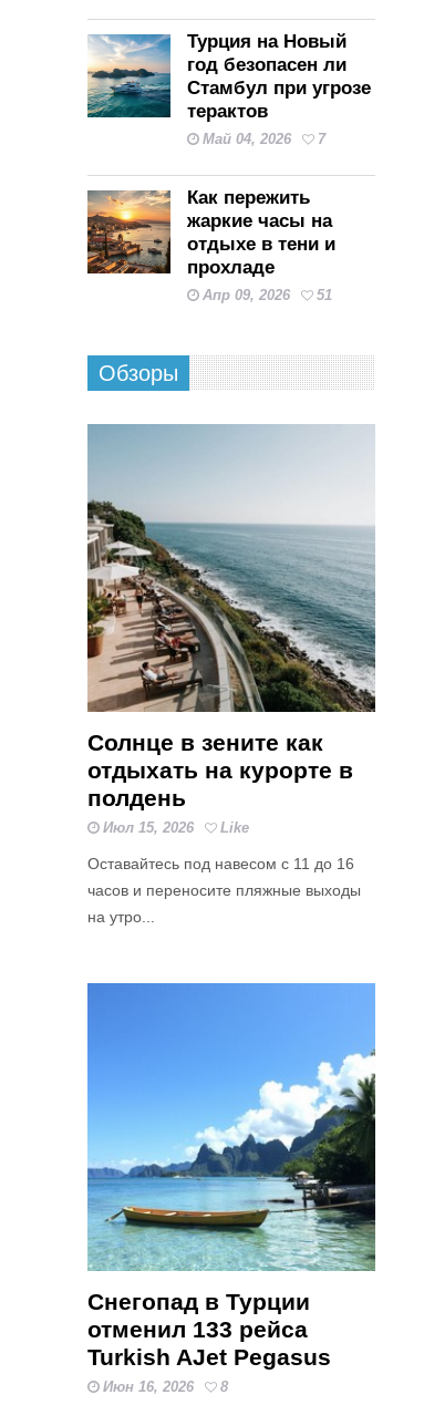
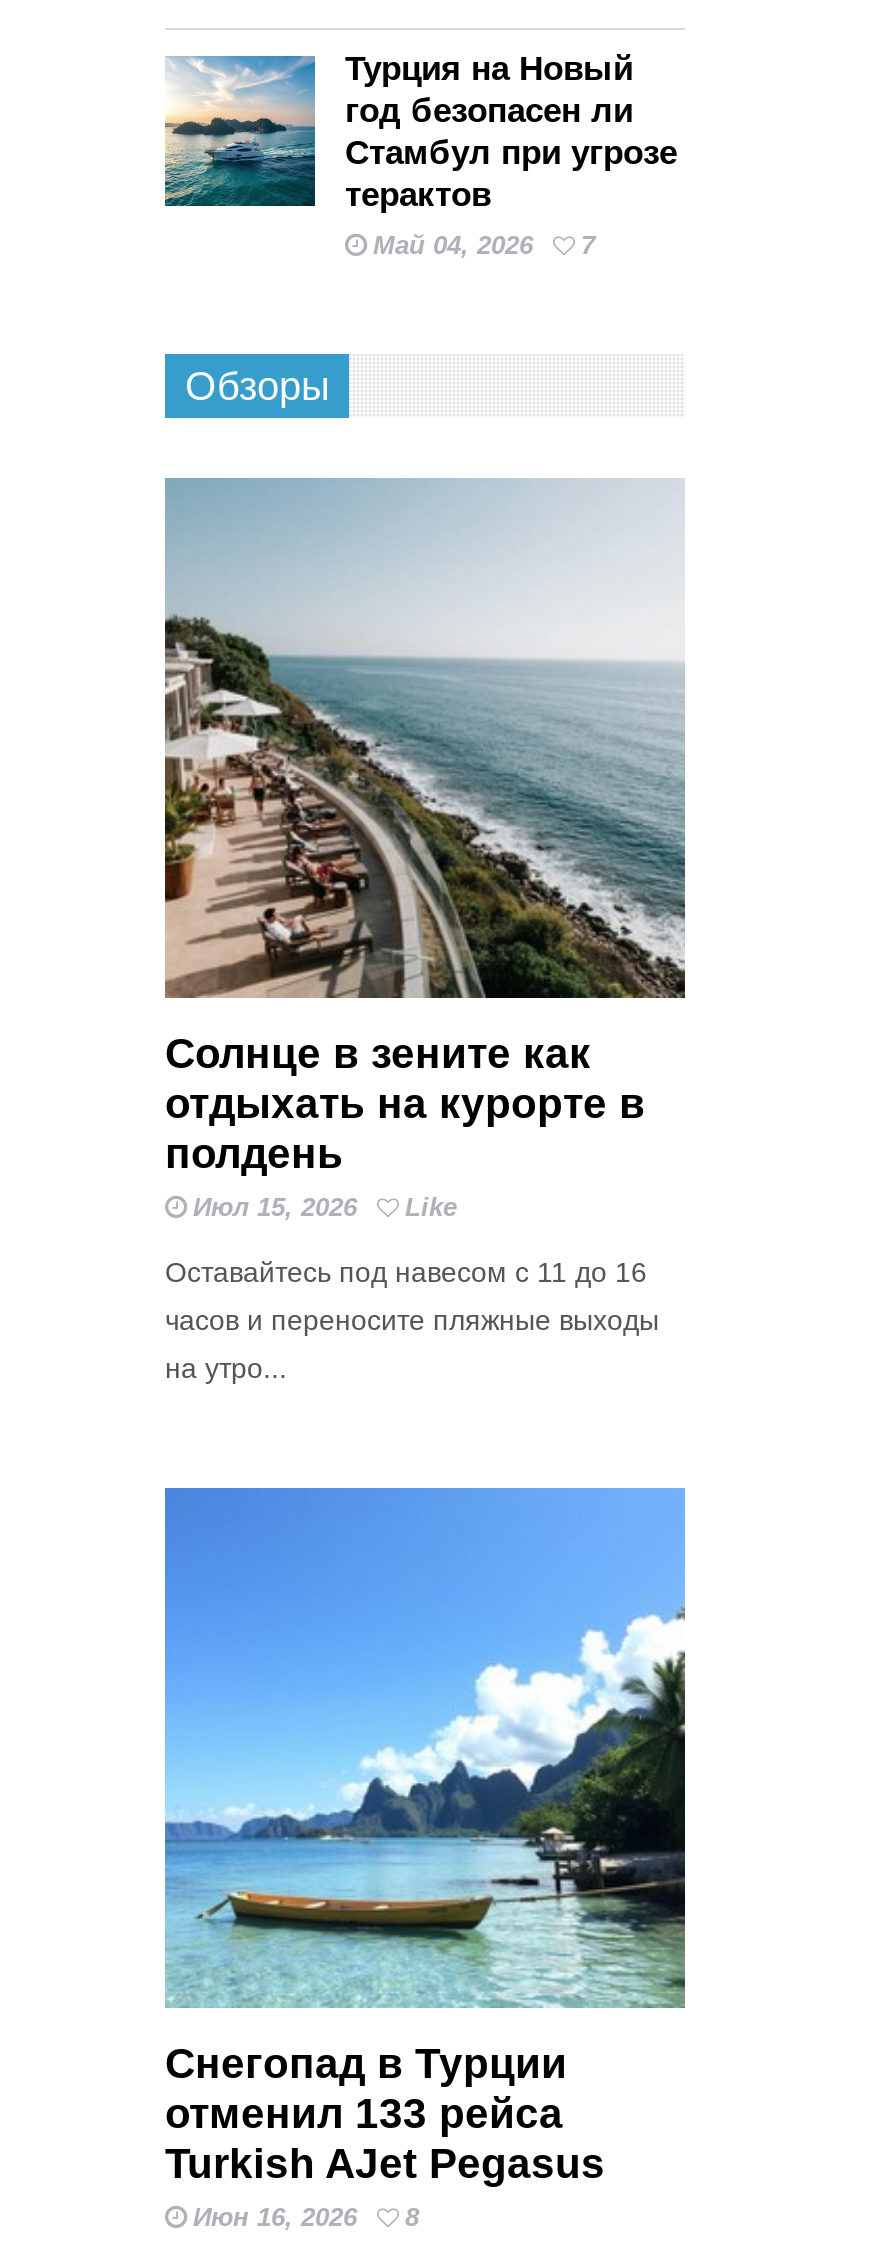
- [image]
- Как пережить
- жаркие часы на
- отдыхе в тени и
- прохладе
- Апр 09, 2026
- 51
